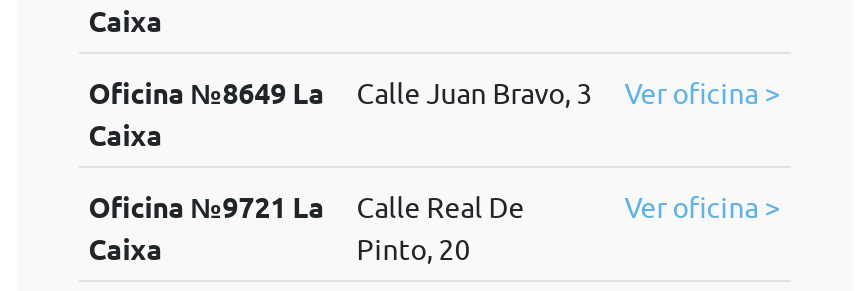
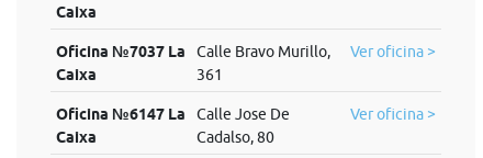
- Oficina №8649 La
+ Oficina №7037 La

- Calle Juan Bravo, 3
+ Calle Bravo Murillo,
+ 361

- Oficina №9721 La
+ Oficina №6147 La

- Calle Real De
- Pinto, 20
+ Calle Jose De
+ Cadalso, 80
